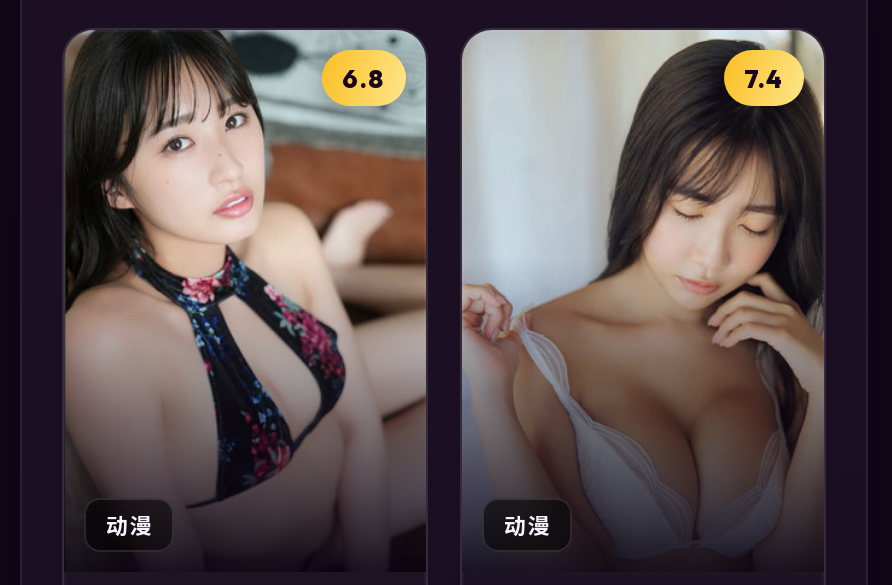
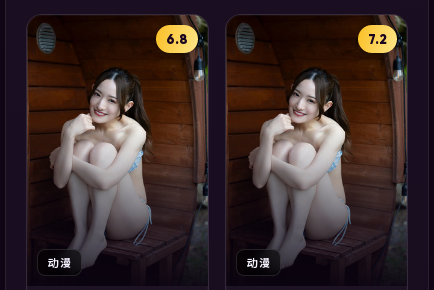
- [image]
+ [image]

- [image]
- 7.4
+ [image]
+ 7.2
